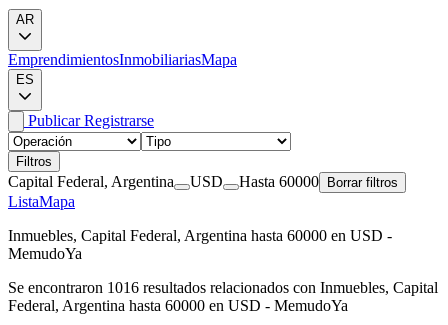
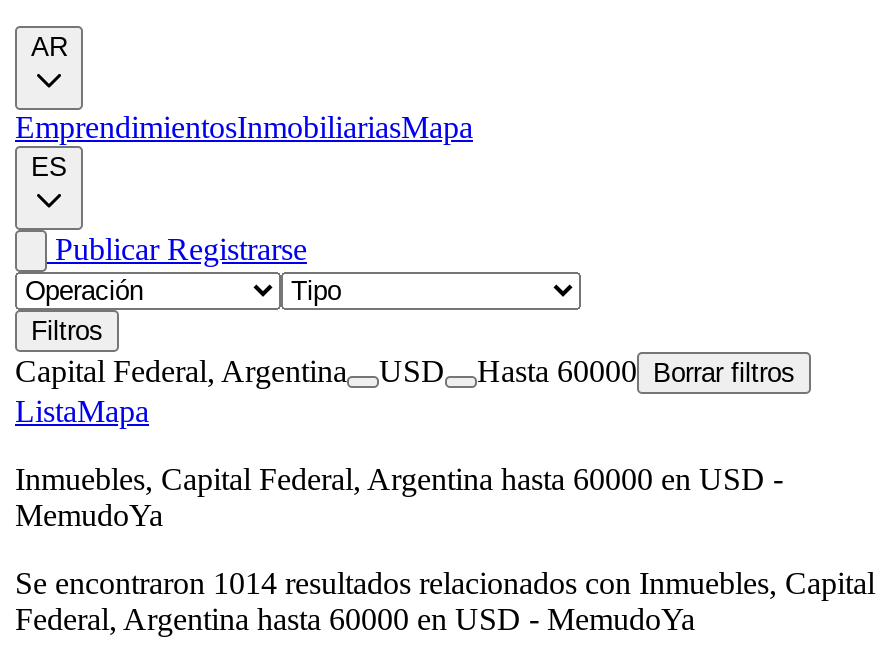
- Se encontraron 1016 resultados relacionados con Inmuebles, Capital
+ Se encontraron 1014 resultados relacionados con Inmuebles, Capital
